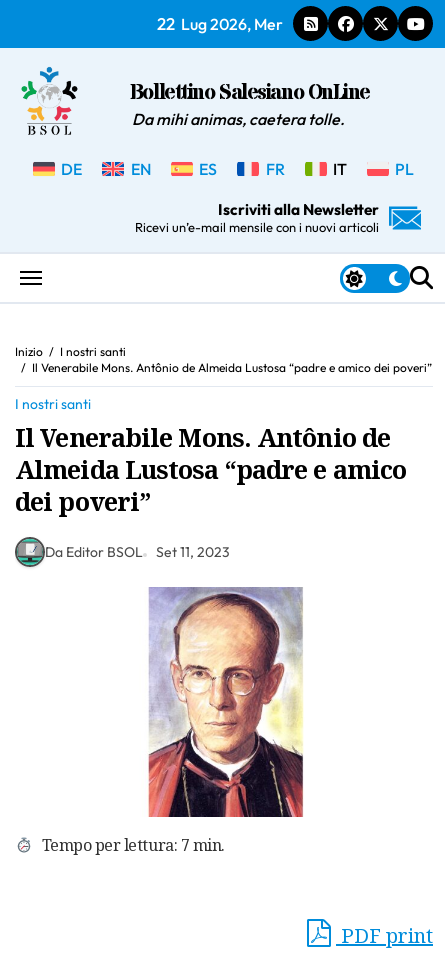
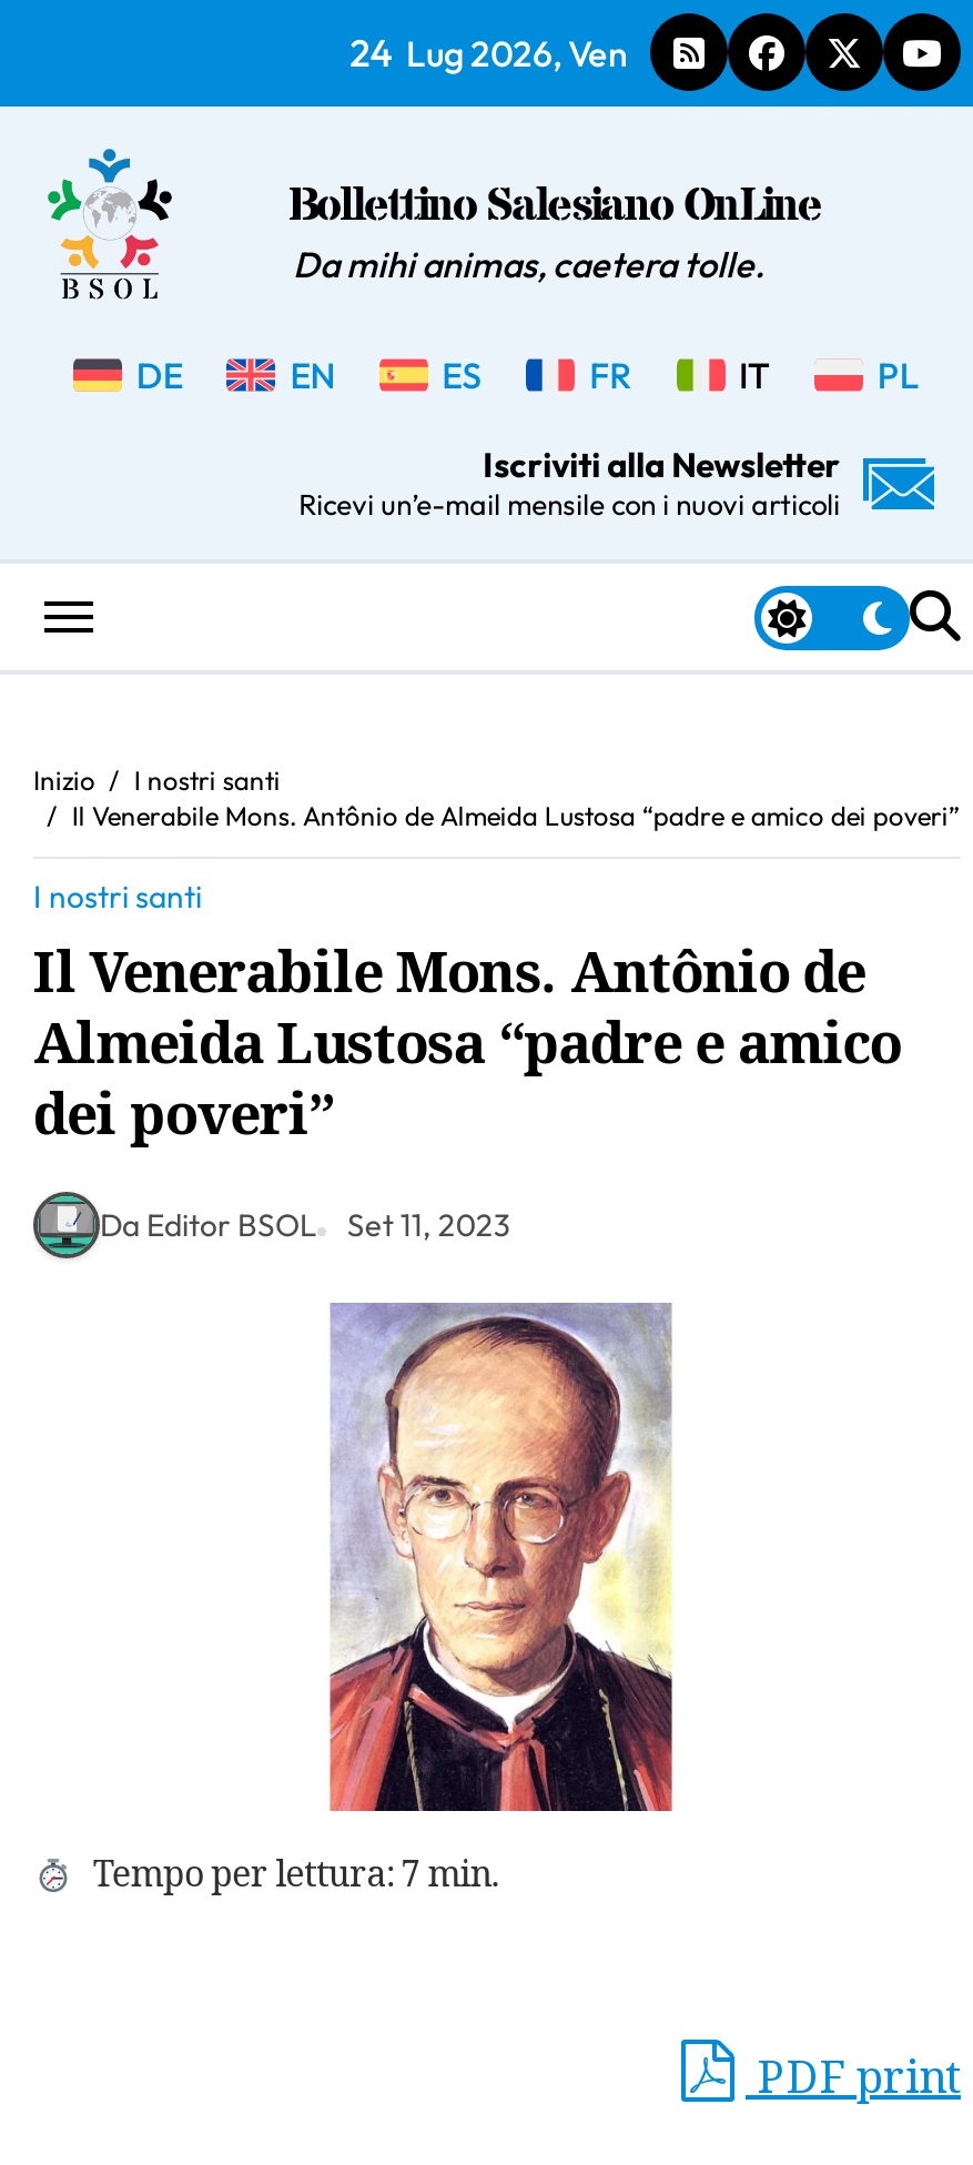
- 22 Lug 2026, Mer
+ 24 Lug 2026, Ven
